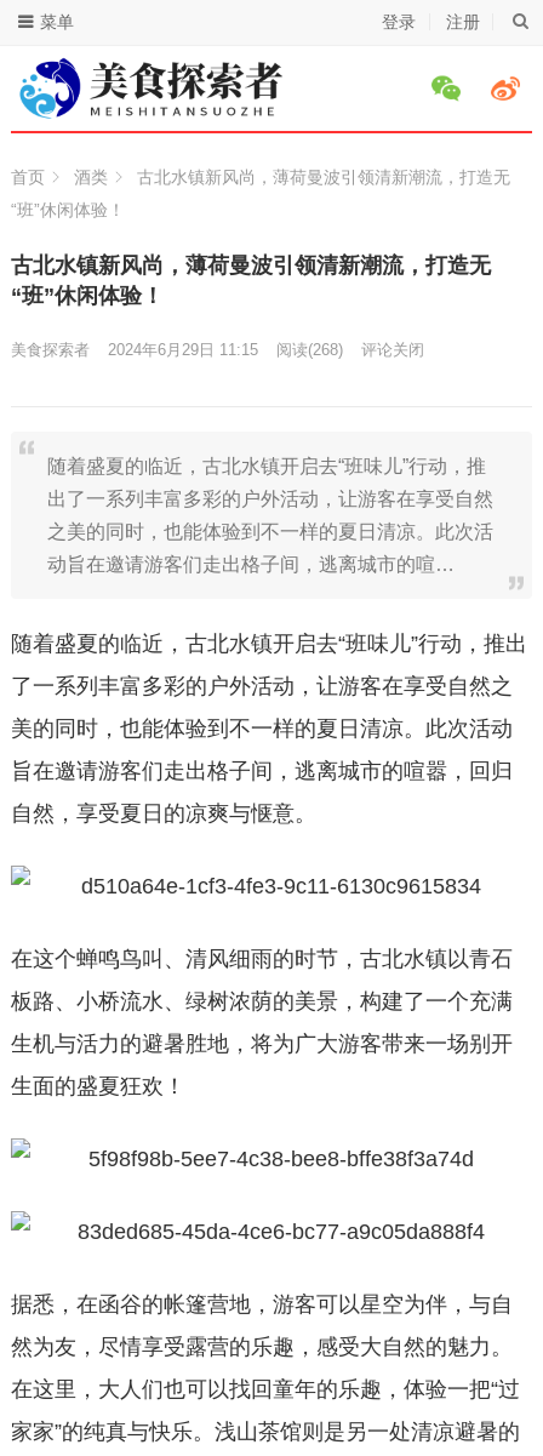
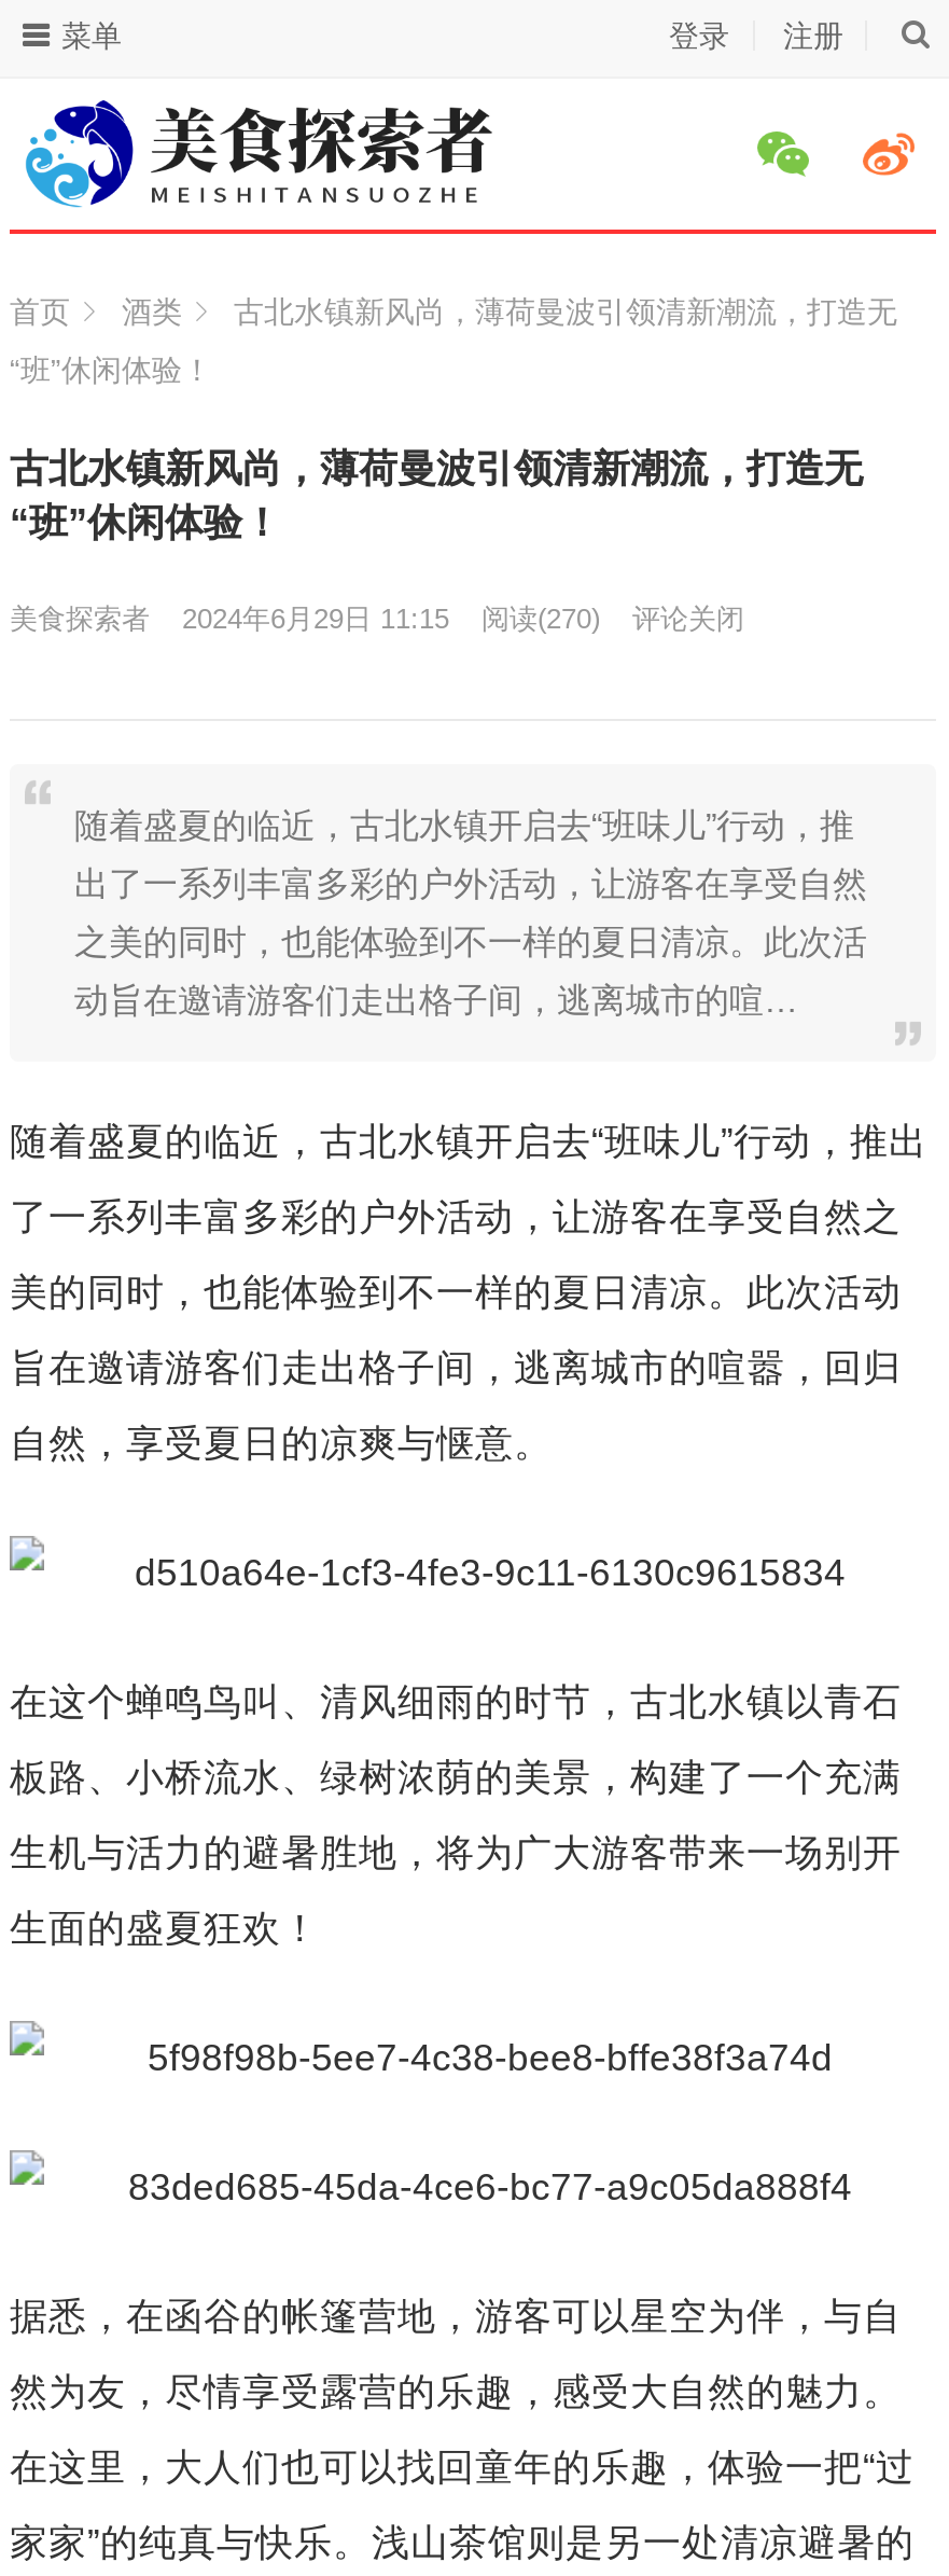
- 美食探索者 2024年6月29日 11:15 阅读(268) 评论关闭
+ 美食探索者 2024年6月29日 11:15 阅读(270) 评论关闭
